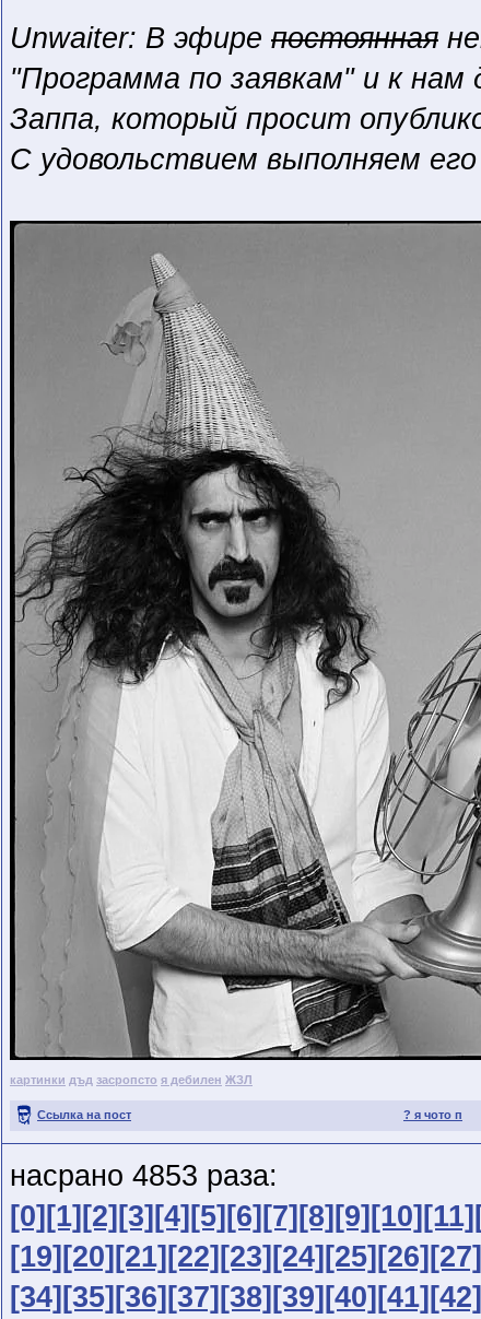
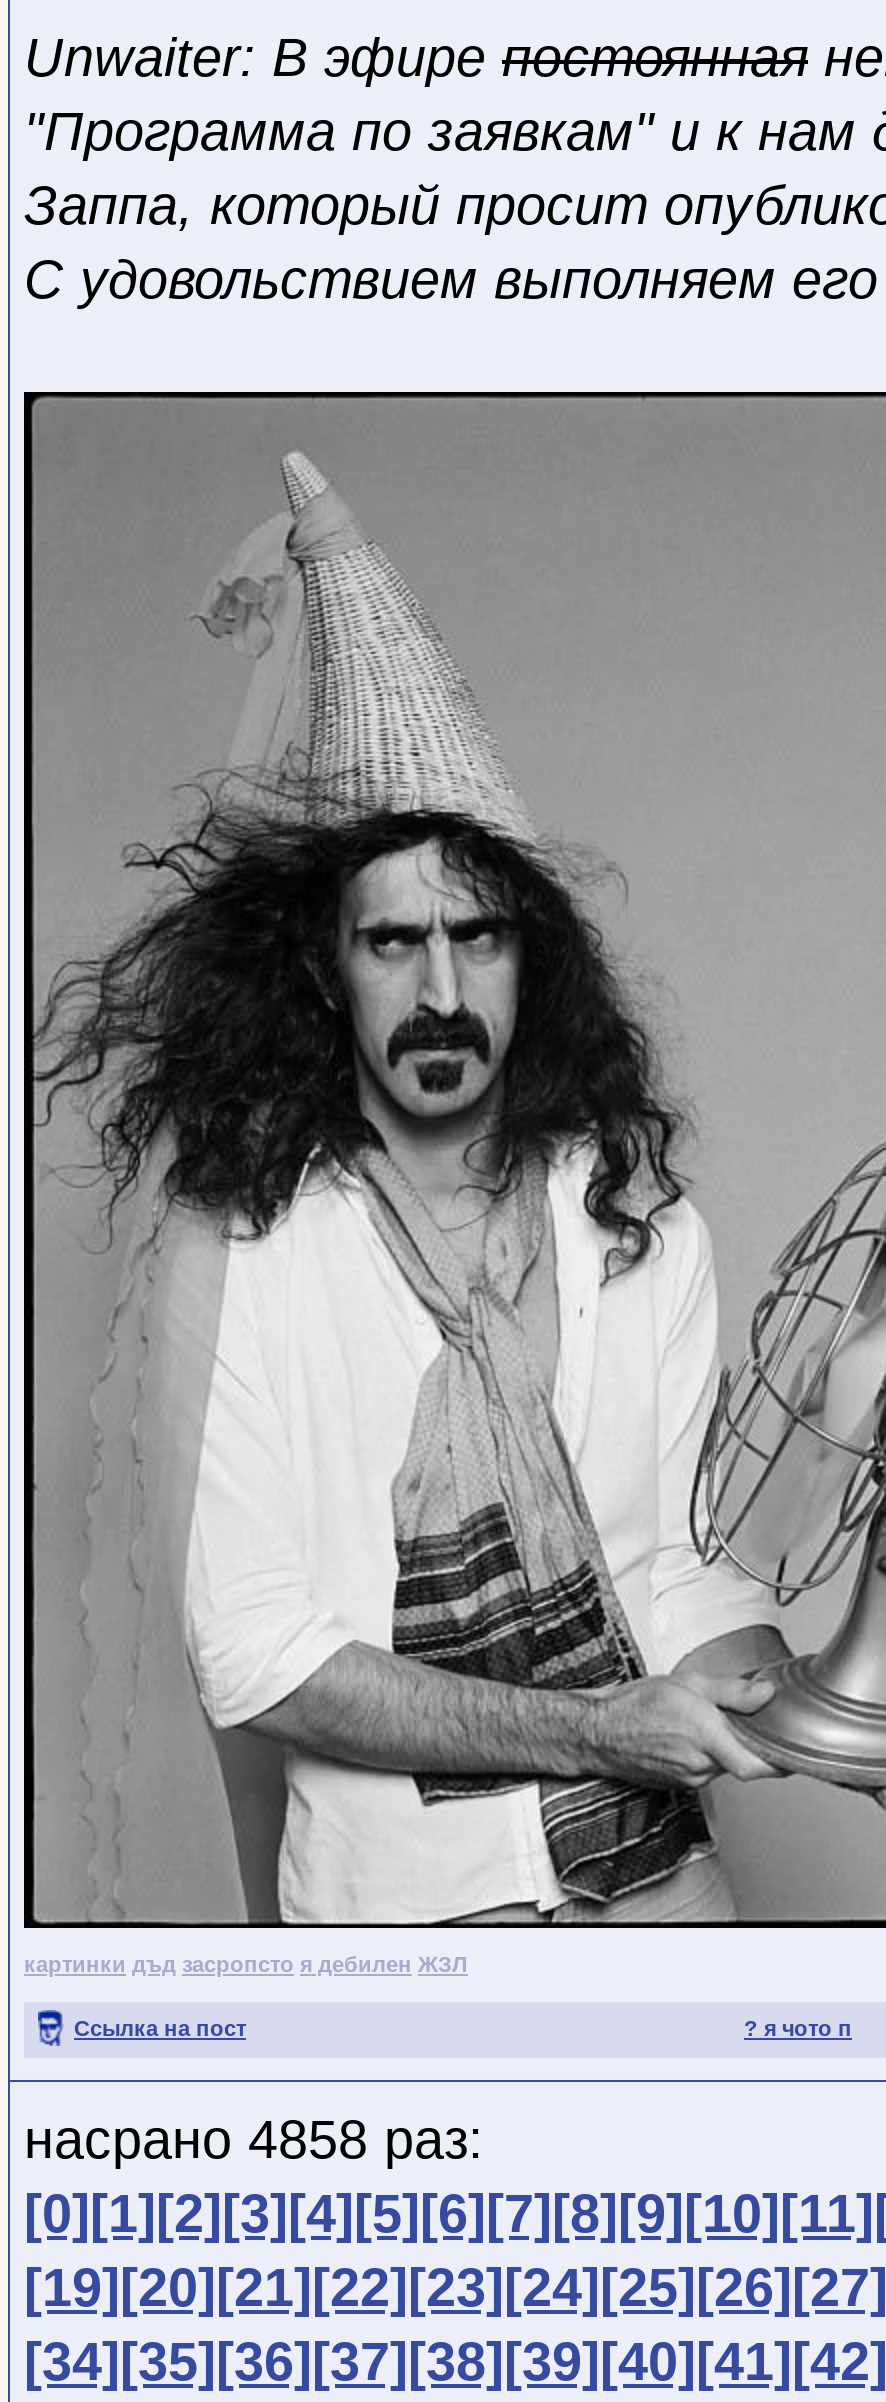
- насрано 4853 раза:
+ насрано 4858 раз:
